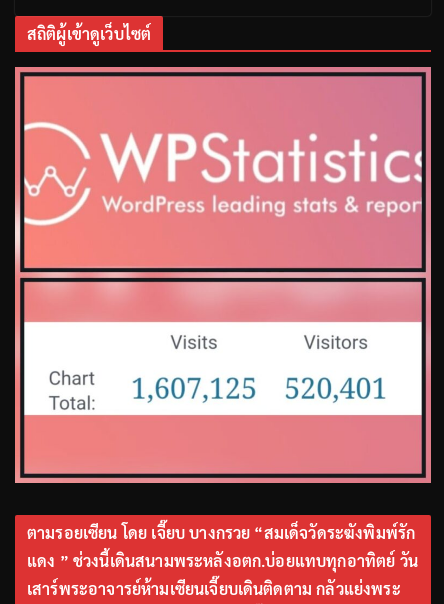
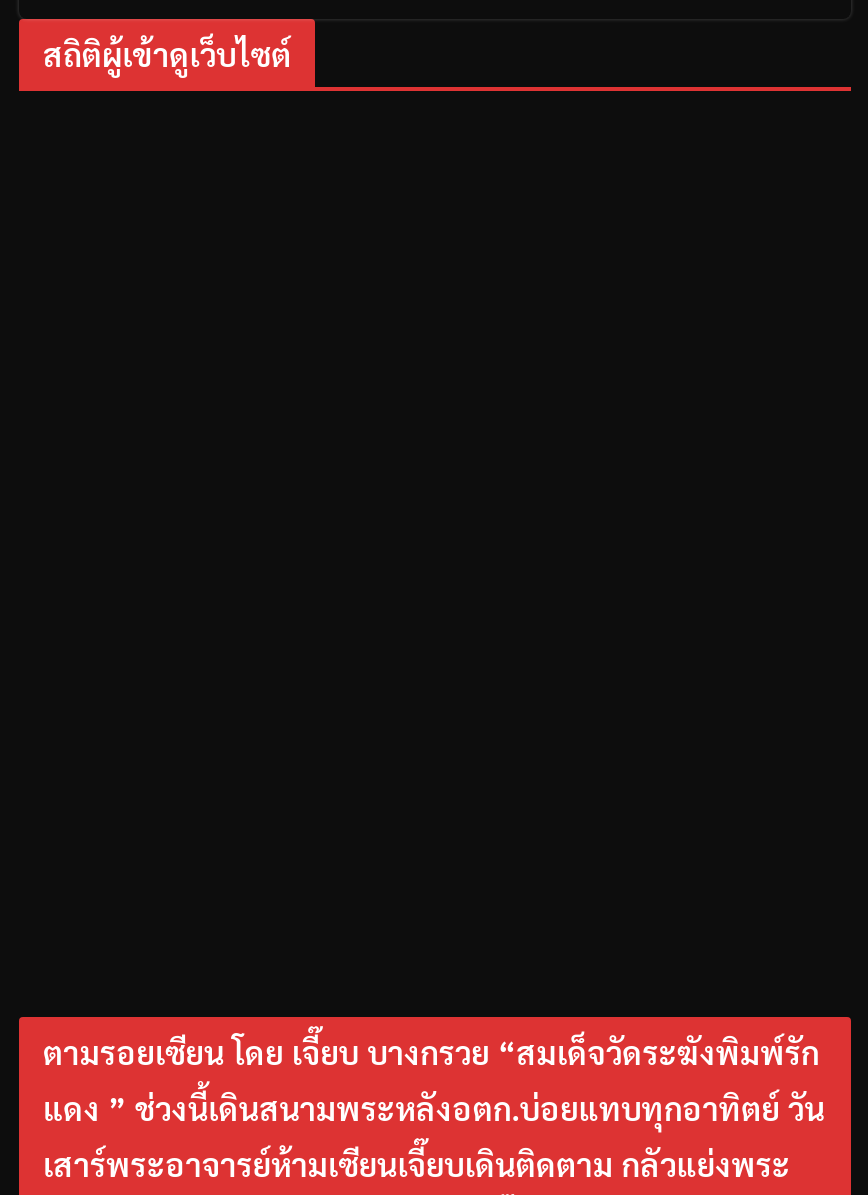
- [image]
